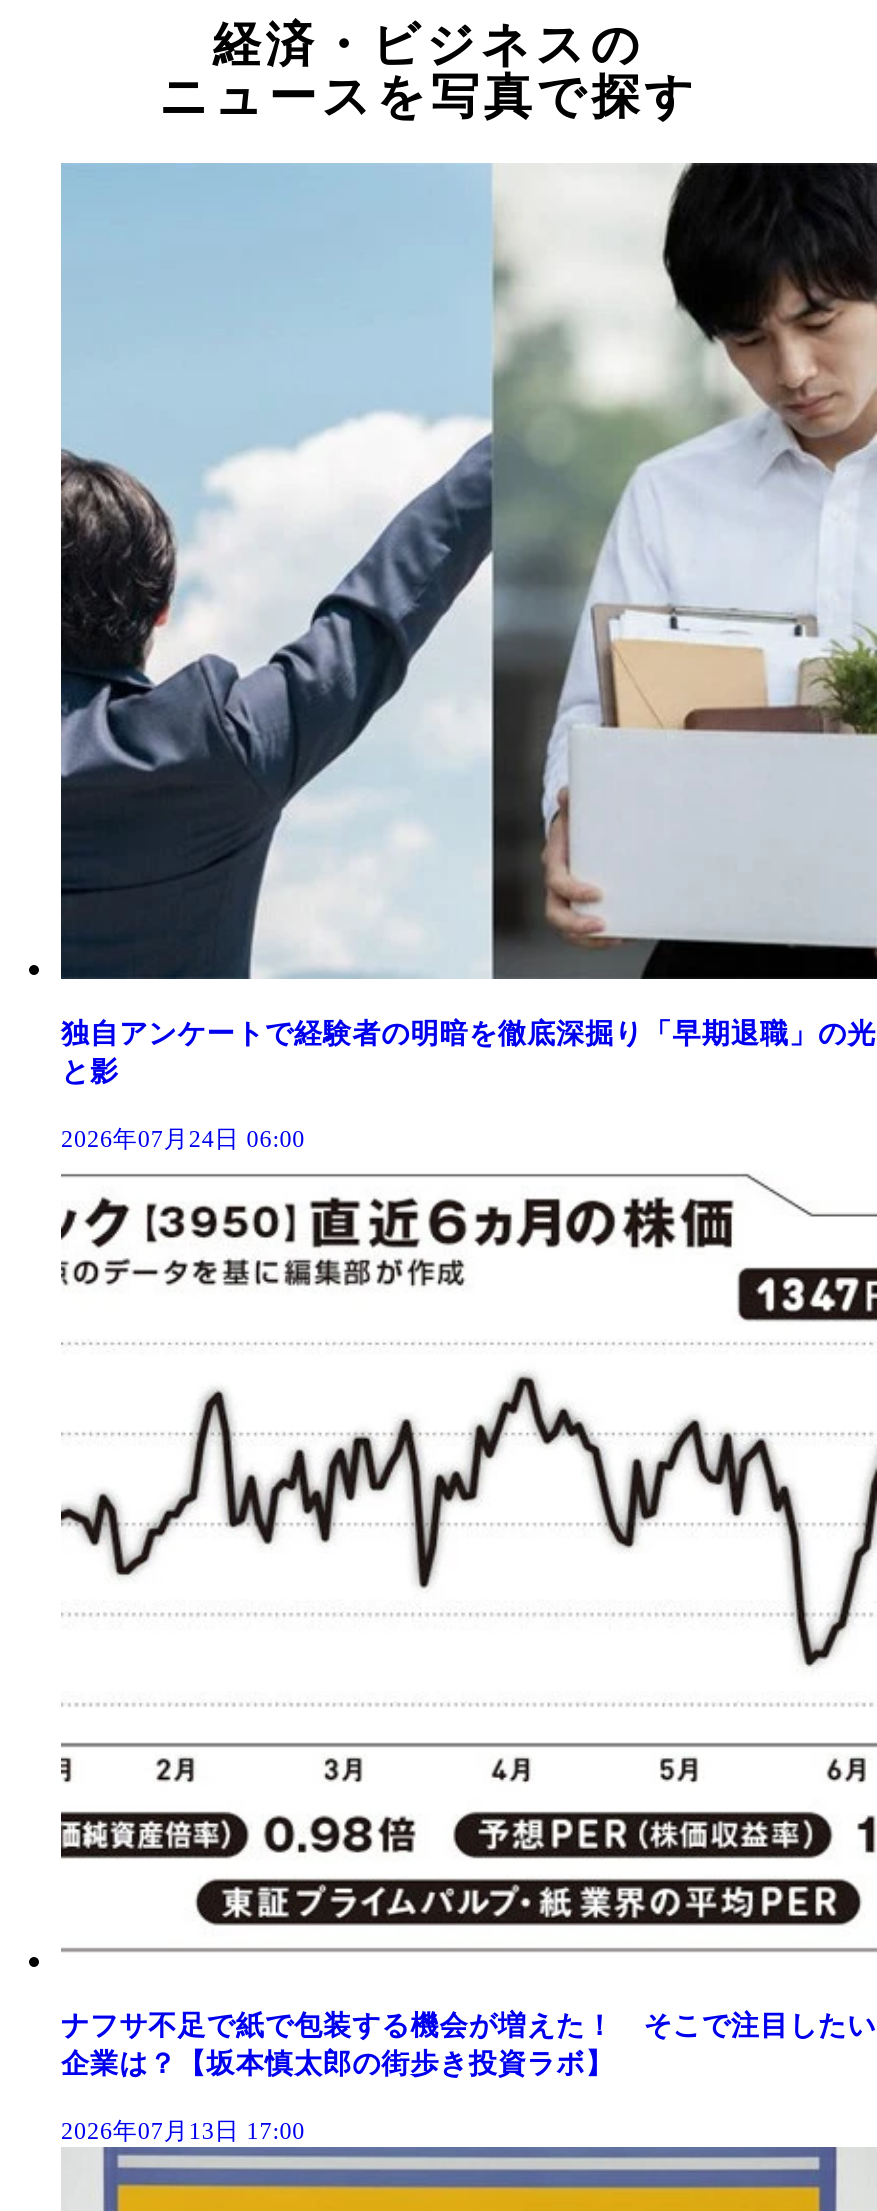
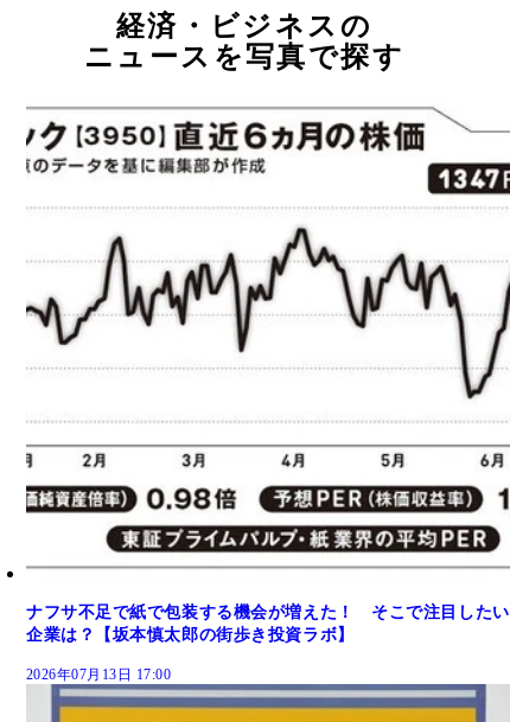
- [image]
- 独自アンケートで経験者の明暗を徹底深掘り「早期退職」の光
- と影
- 2026年07月24日 06:00
